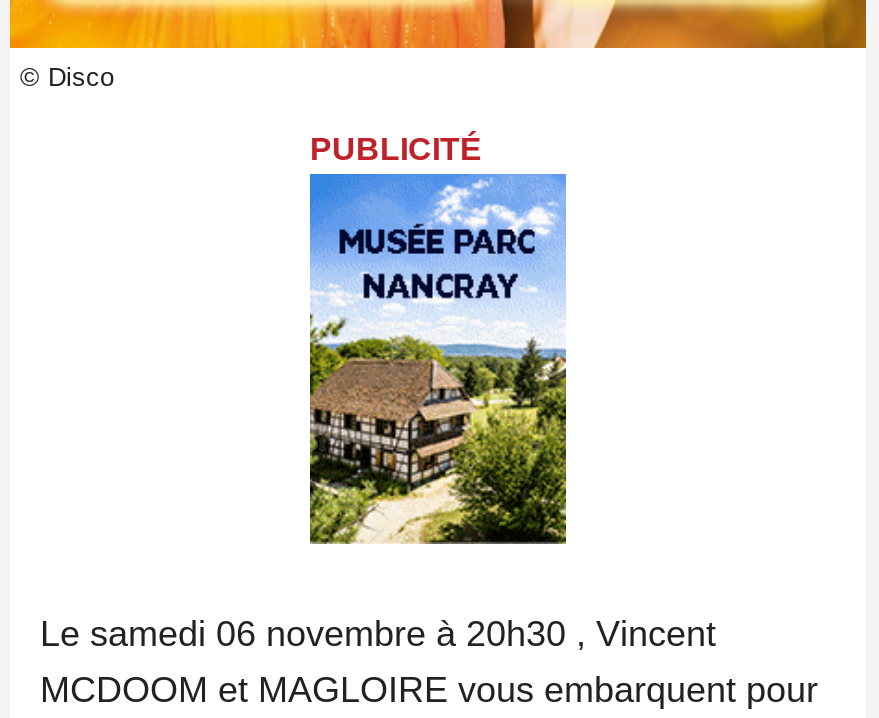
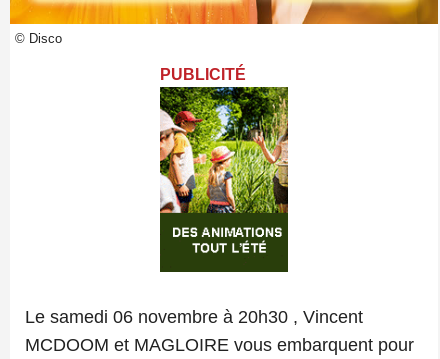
- [image]
+ [image]
